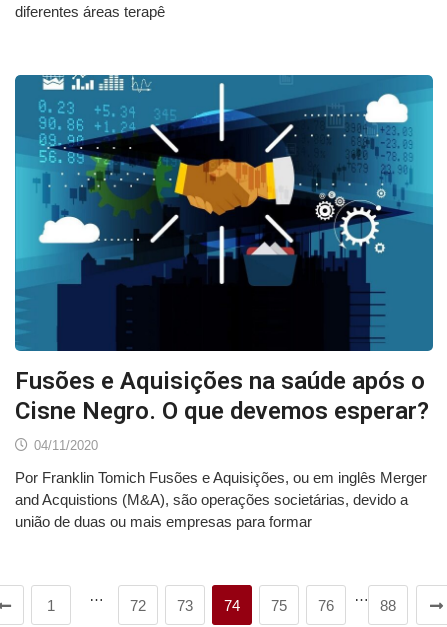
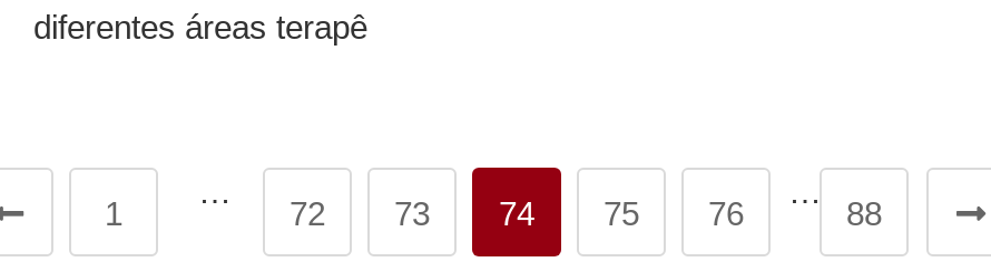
- [image]
- Fusões e Aquisições na saúde após o
- Cisne Negro. O que devemos esperar?
- 04/11/2020
- Por Franklin Tomich Fusões e Aquisições, ou em inglês Merger
- and Acquistions (M&A), são operações societárias, devido a
- união de duas ou mais empresas para formar
